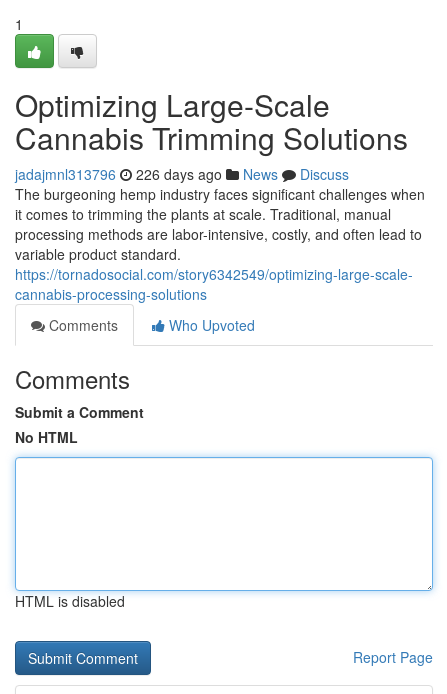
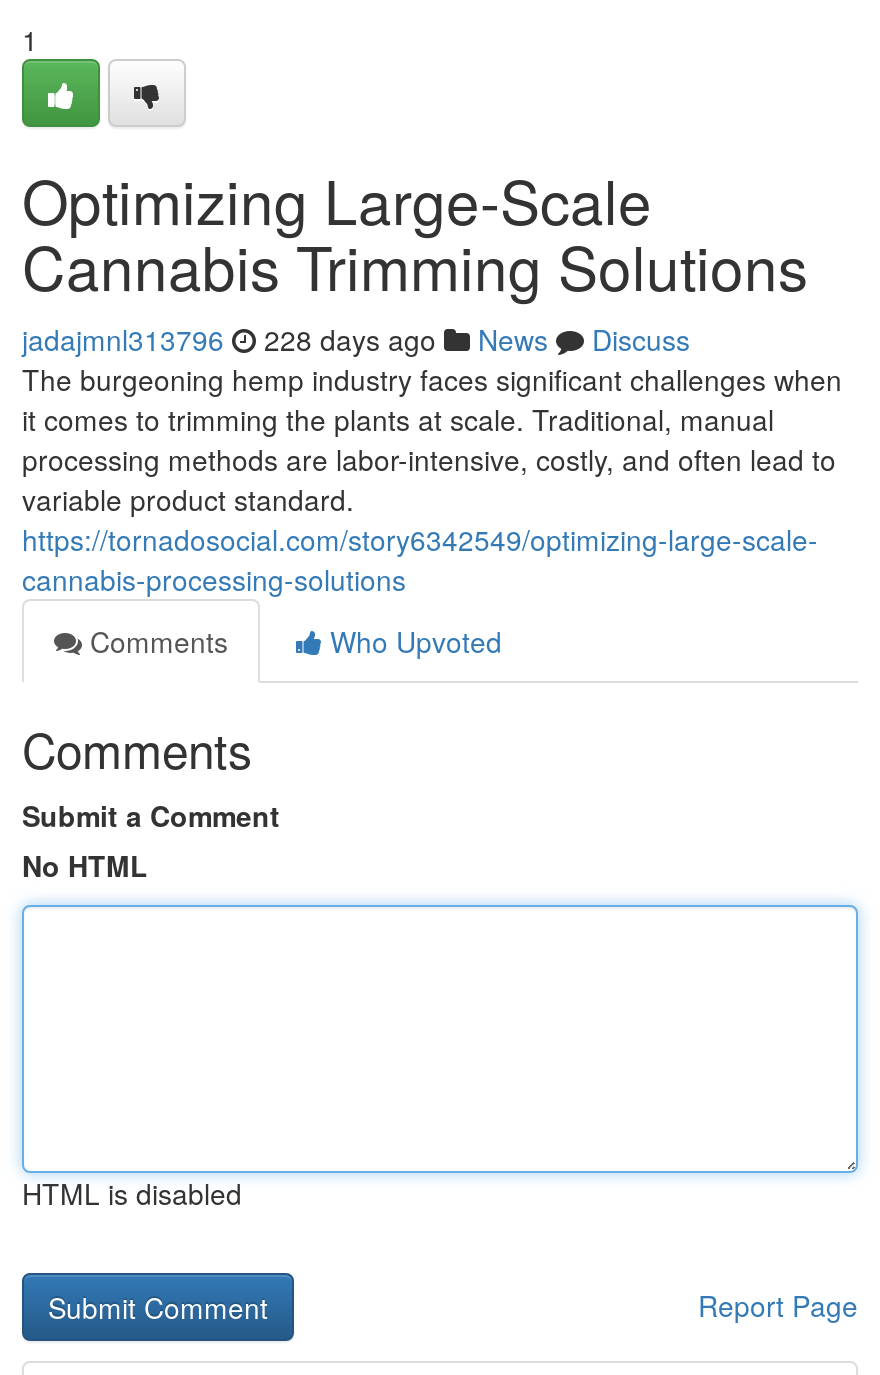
- jadajmnl313796 226 days ago News Discuss
+ jadajmnl313796 228 days ago News Discuss
